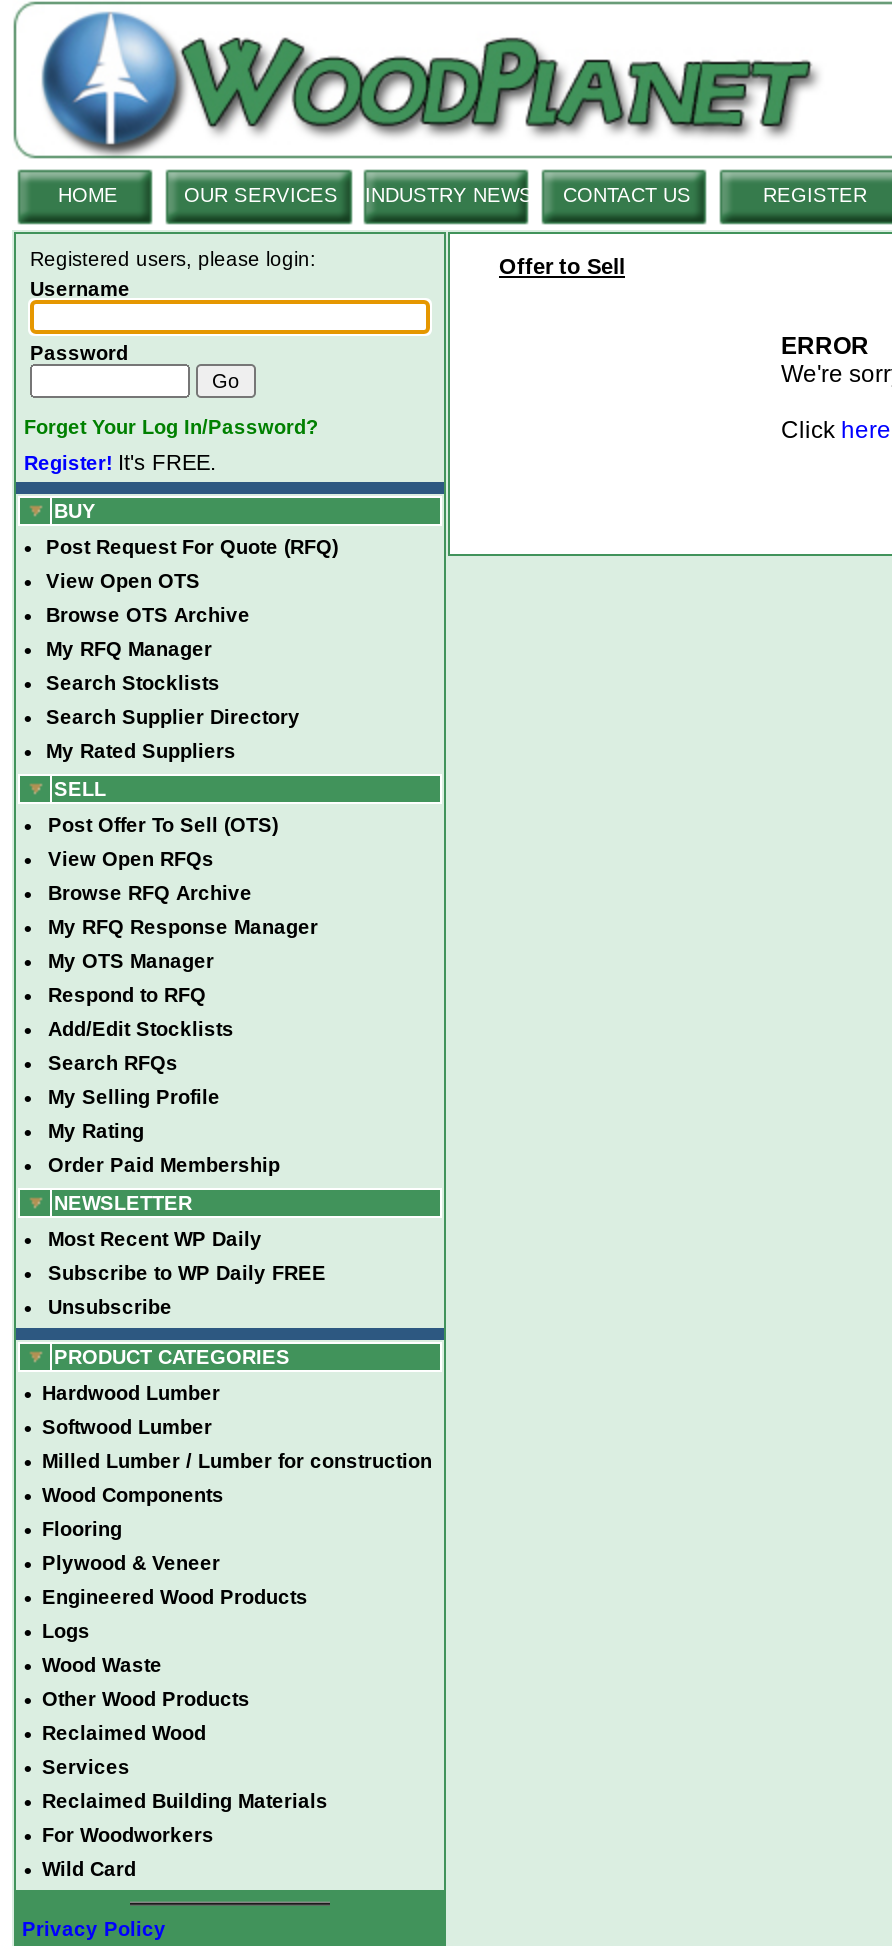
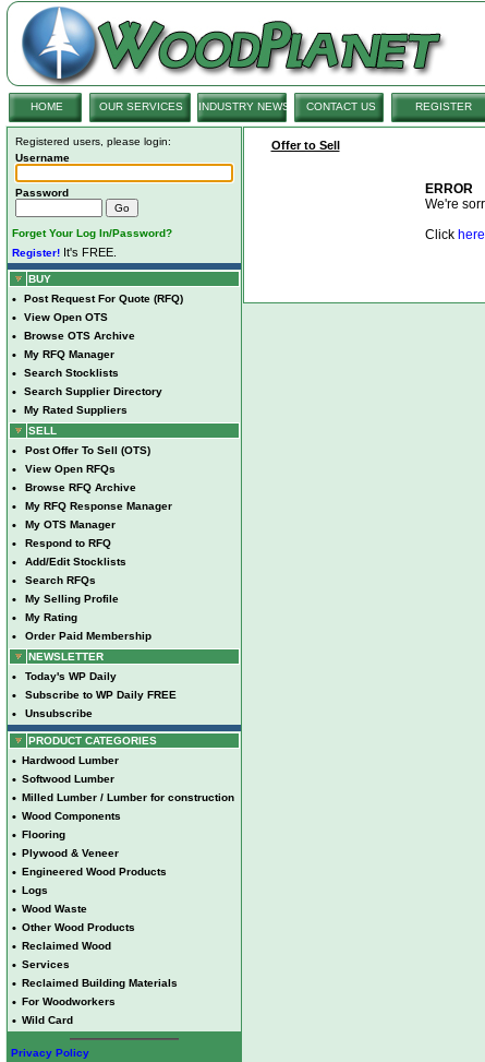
- Most Recent WP Daily
+ Today's WP Daily
